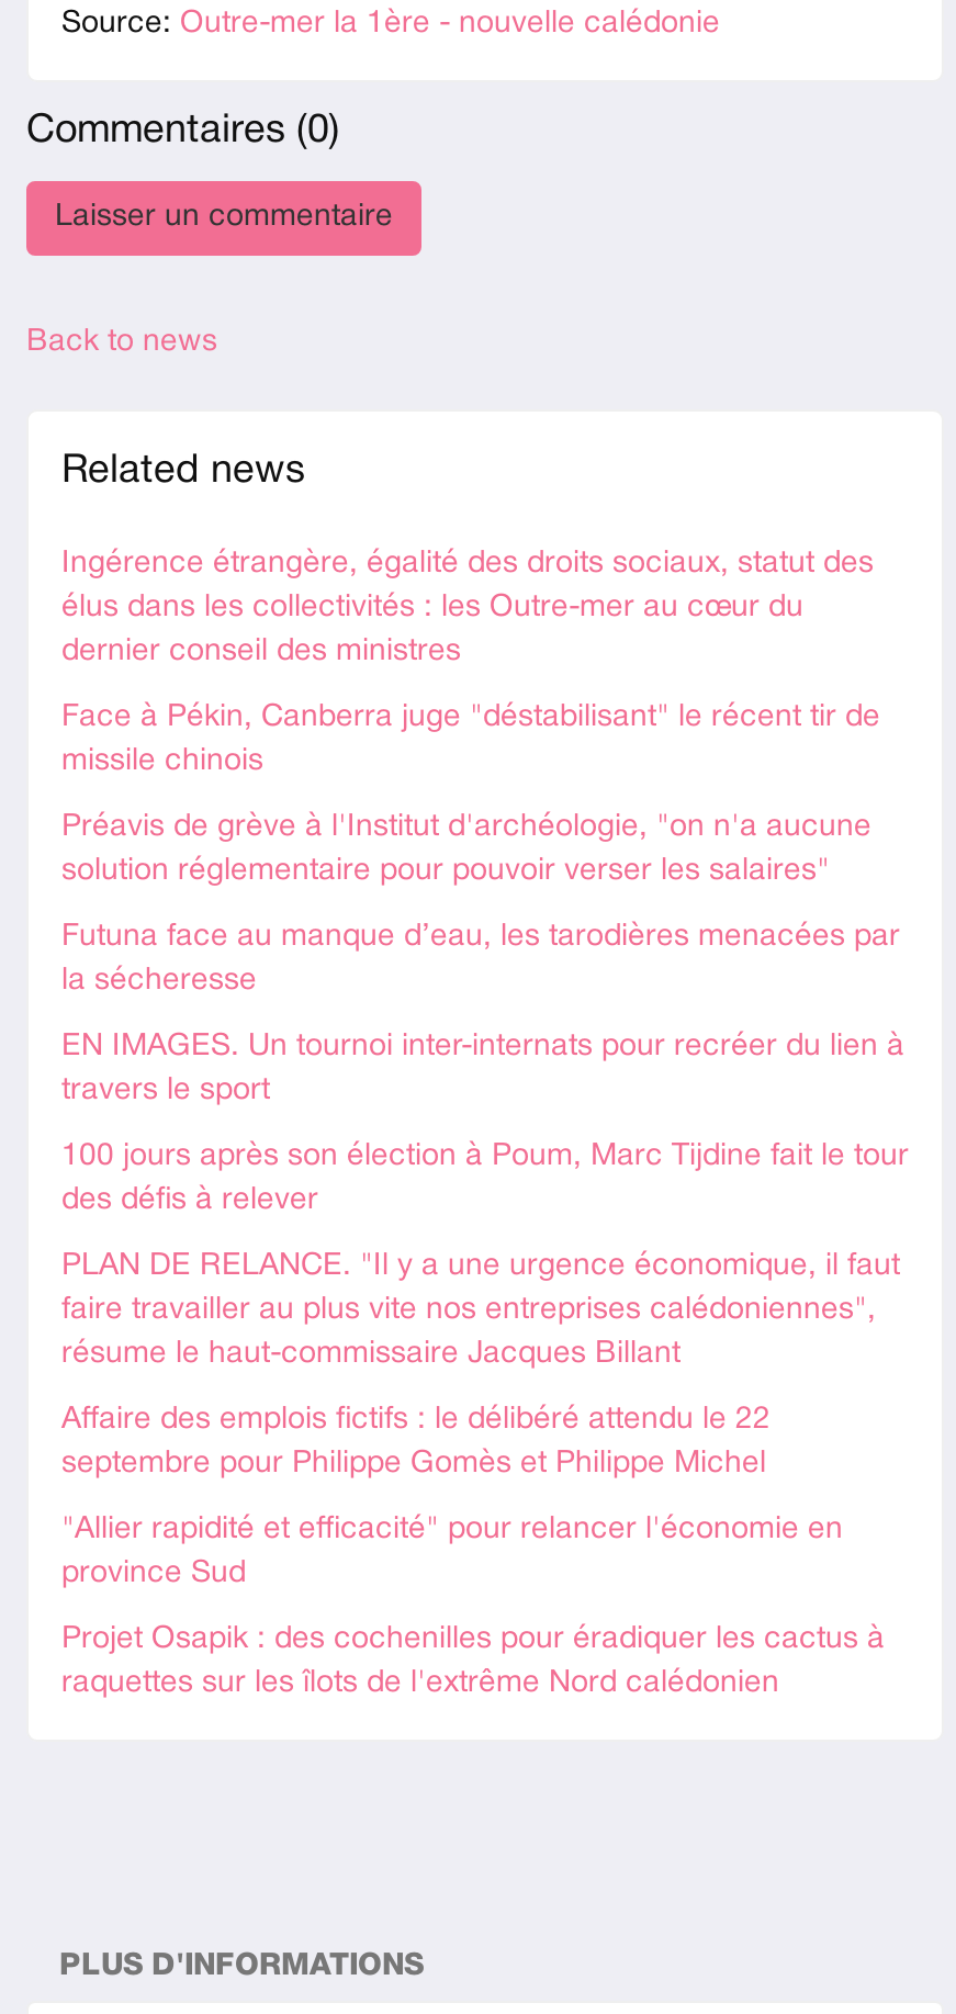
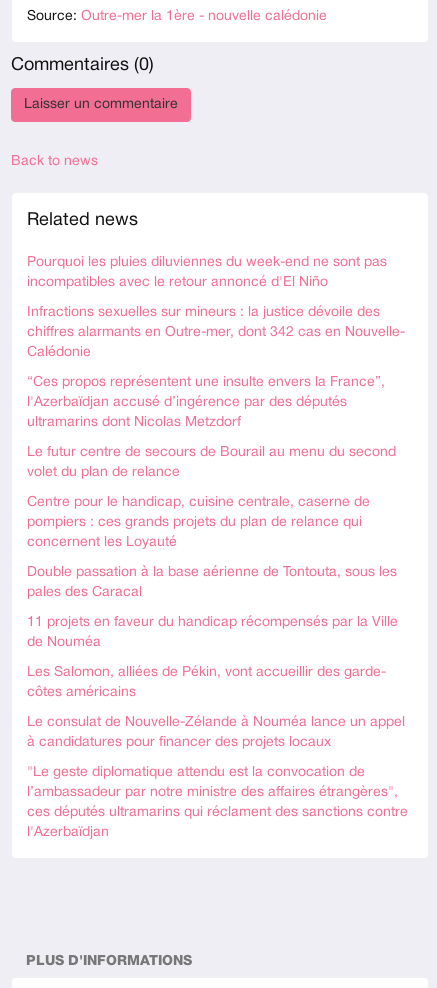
- Ingérence étrangère, égalité des droits sociaux, statut des
- élus dans les collectivités : les Outre-mer au cœur du
- dernier conseil des ministres
- Face à Pékin, Canberra juge "déstabilisant" le récent tir de
- missile chinois
- Préavis de grève à l'Institut d'archéologie, "on n'a aucune
- solution réglementaire pour pouvoir verser les salaires"
- Futuna face au manque d’eau, les tarodières menacées par
- la sécheresse
- EN IMAGES. Un tournoi inter-internats pour recréer du lien à
- travers le sport
- 100 jours après son élection à Poum, Marc Tijdine fait le tour
- des défis à relever
- PLAN DE RELANCE. "Il y a une urgence économique, il faut
- faire travailler au plus vite nos entreprises calédoniennes",
- résume le haut-commissaire Jacques Billant
- Affaire des emplois fictifs : le délibéré attendu le 22
- septembre pour Philippe Gomès et Philippe Michel
- "Allier rapidité et efficacité" pour relancer l'économie en
- province Sud
- Projet Osapik : des cochenilles pour éradiquer les cactus à
- raquettes sur les îlots de l'extrême Nord calédonien
+ Pourquoi les pluies diluviennes du week-end ne sont pas
+ incompatibles avec le retour annoncé d'El Niño
+ Infractions sexuelles sur mineurs : la justice dévoile des
+ chiffres alarmants en Outre-mer, dont 342 cas en Nouvelle-
+ Calédonie
+ “Ces propos représentent une insulte envers la France”,
+ l'Azerbaïdjan accusé d’ingérence par des députés
+ ultramarins dont Nicolas Metzdorf
+ Le futur centre de secours de Bourail au menu du second
+ volet du plan de relance
+ Centre pour le handicap, cuisine centrale, caserne de
+ pompiers : ces grands projets du plan de relance qui
+ concernent les Loyauté
+ Double passation à la base aérienne de Tontouta, sous les
+ pales des Caracal
+ 11 projets en faveur du handicap récompensés par la Ville
+ de Nouméa
+ Les Salomon, alliées de Pékin, vont accueillir des garde-
+ côtes américains
+ Le consulat de Nouvelle-Zélande à Nouméa lance un appel
+ à candidatures pour financer des projets locaux
+ "Le geste diplomatique attendu est la convocation de
+ l’ambassadeur par notre ministre des affaires étrangères",
+ ces députés ultramarins qui réclament des sanctions contre
+ l'Azerbaïdjan
